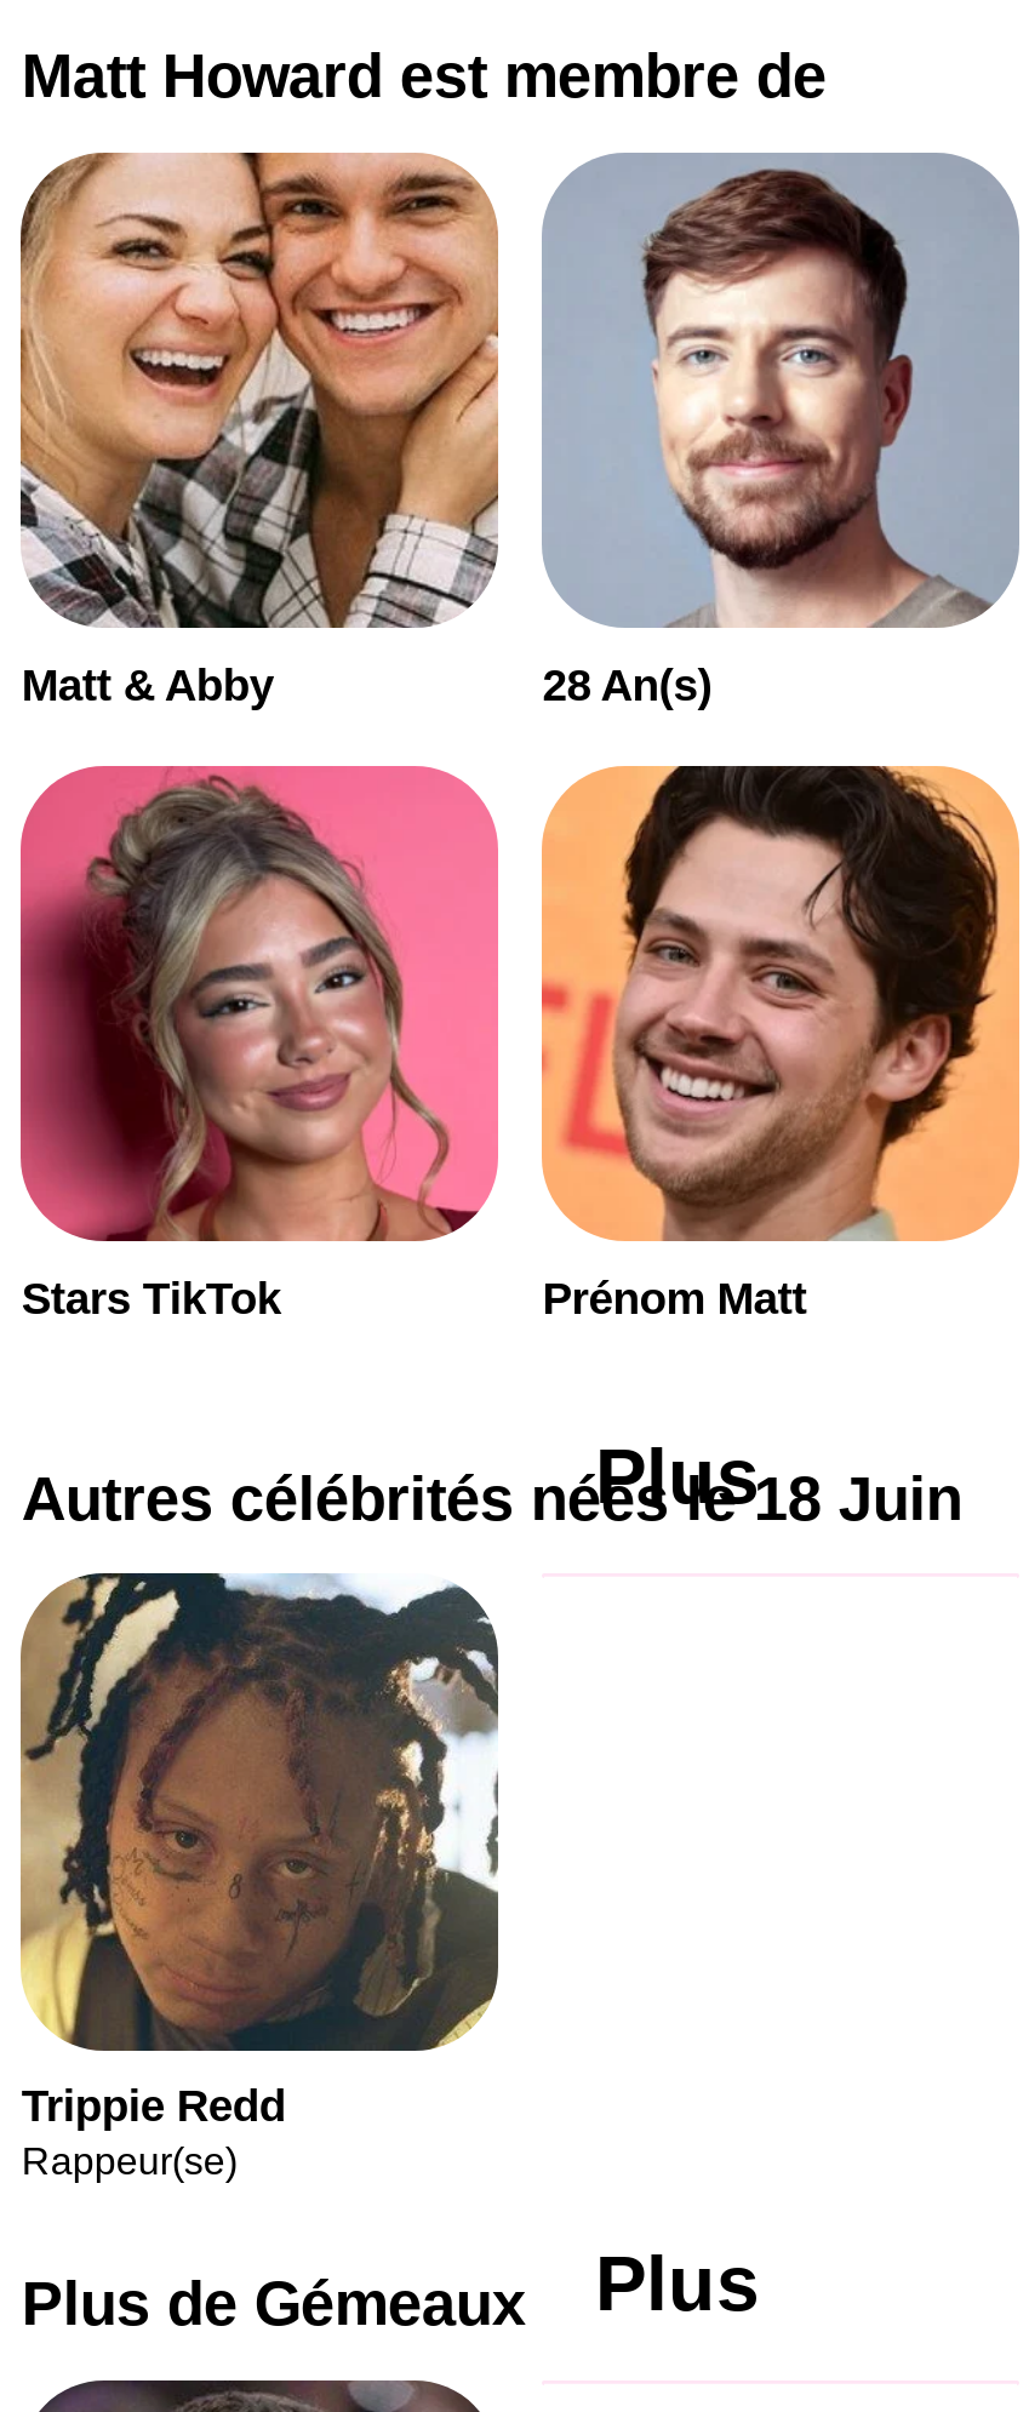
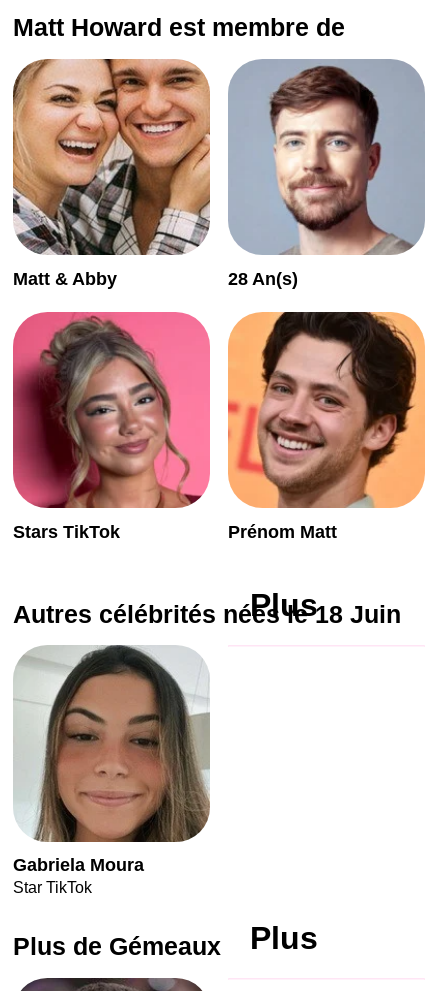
- [image]
- Trippie Redd
- Rappeur(se)
+ [image]
+ Gabriela Moura
+ Star TikTok
